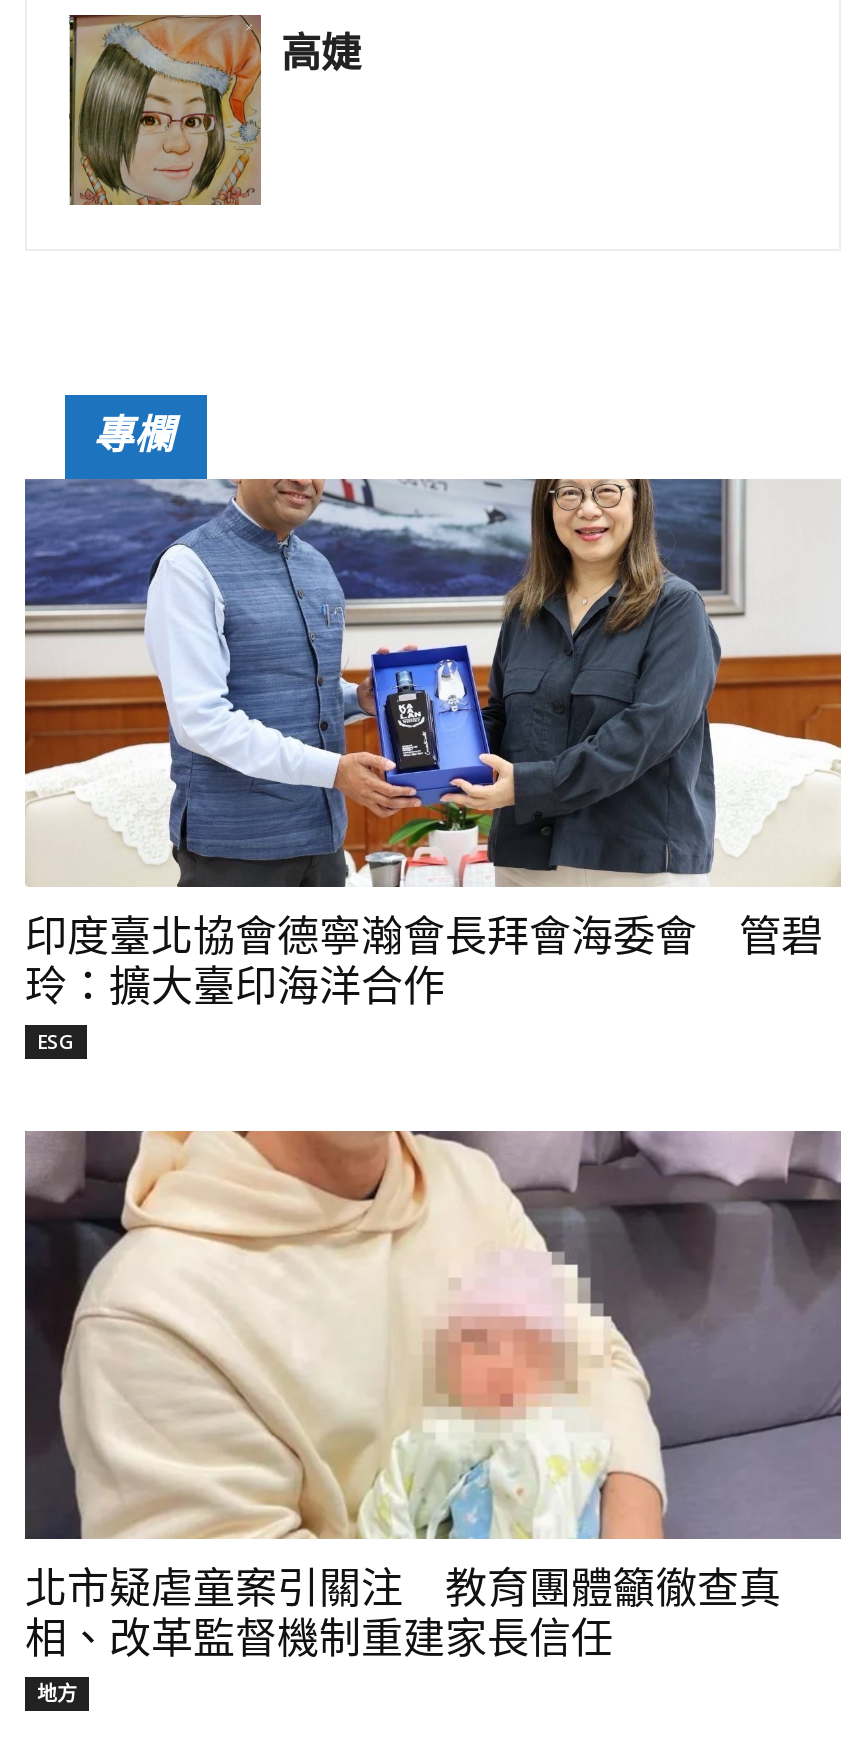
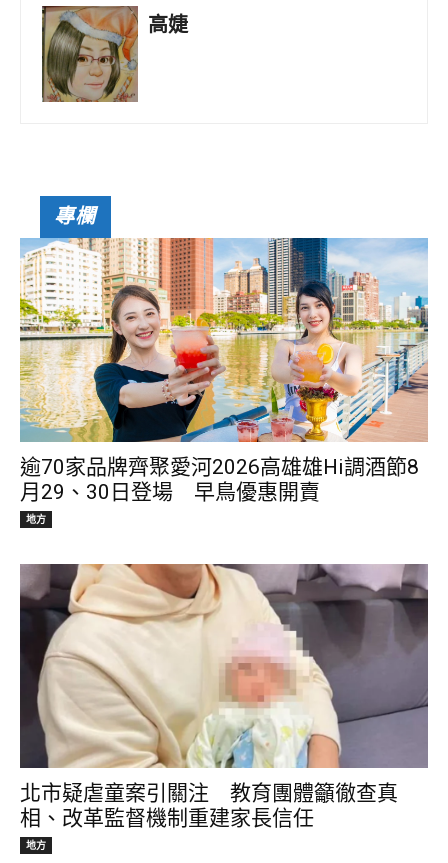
- [image]
- 印度臺北協會德寧瀚會長拜會海委會 管碧
- 玲：擴大臺印海洋合作
- ESG
+ [image]
+ 逾70家品牌齊聚愛河2026高雄雄Hi調酒節8
+ 月29、30日登場 早鳥優惠開賣
+ 地方
